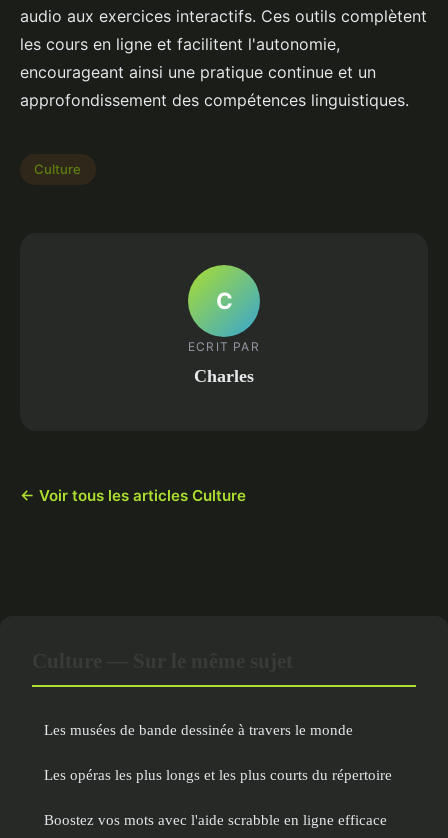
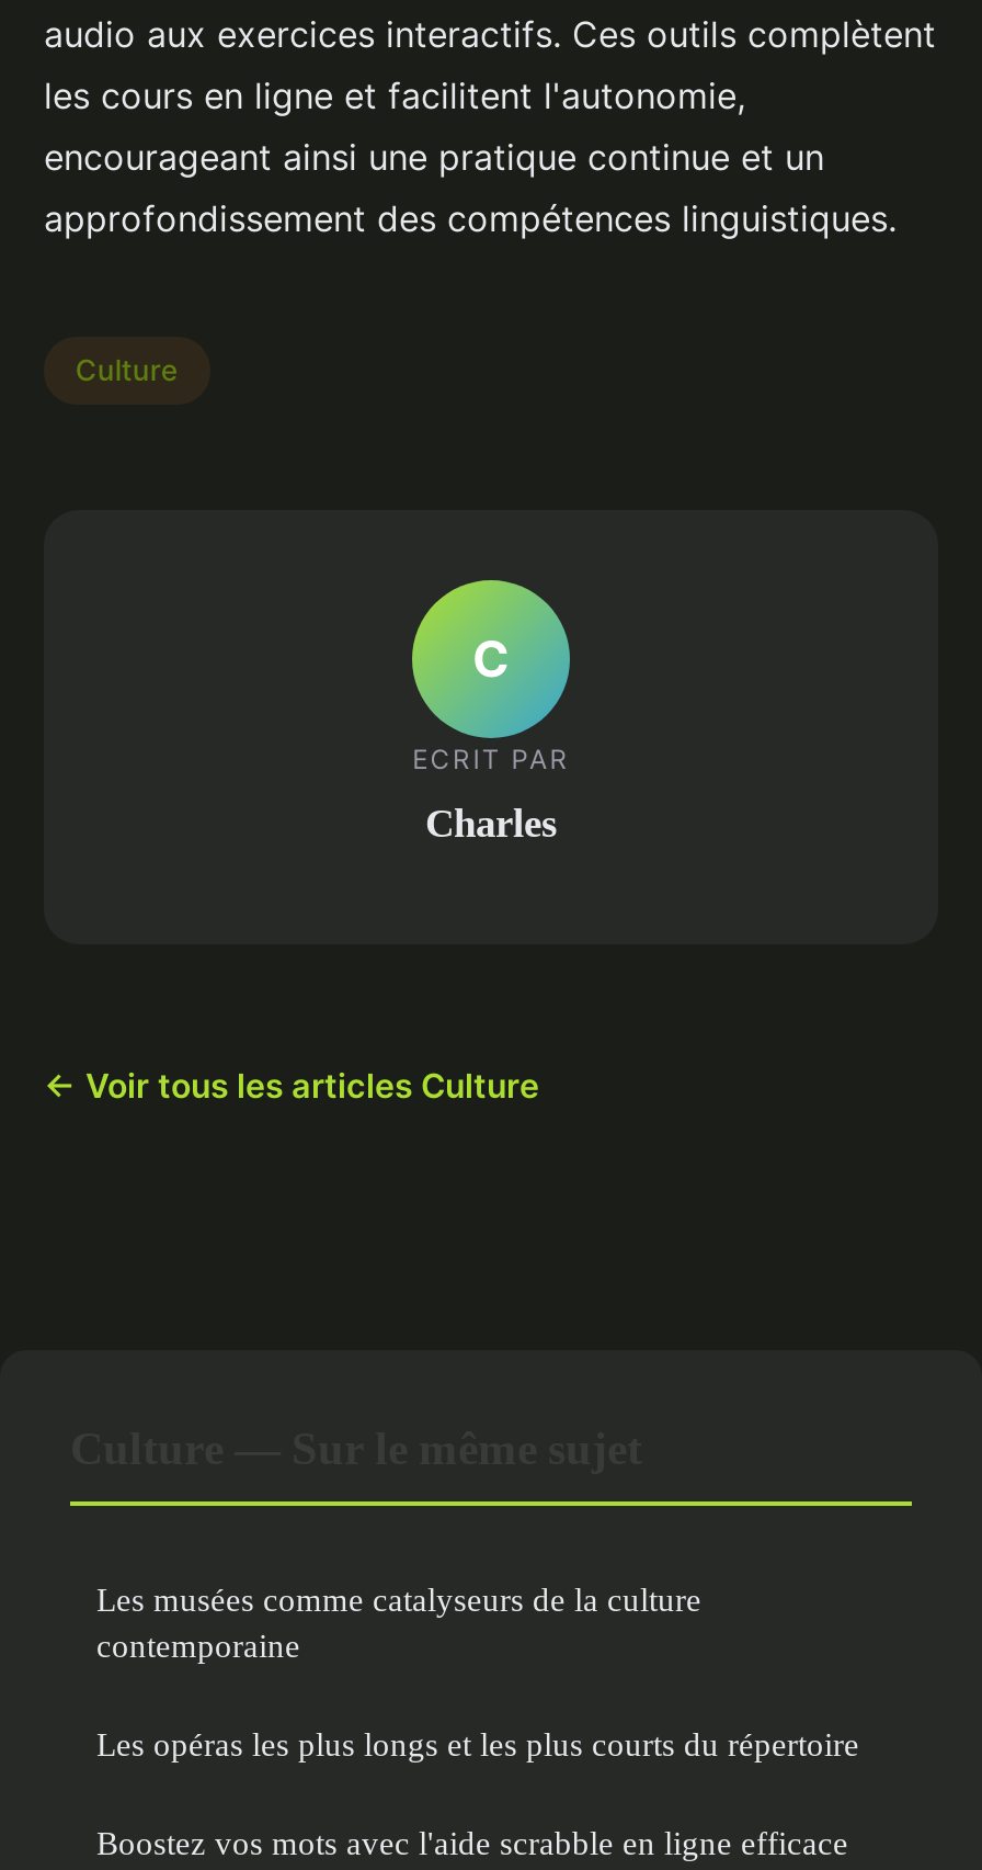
- Les musées de bande dessinée à travers le monde
+ Les musées comme catalyseurs de la culture
+ contemporaine
